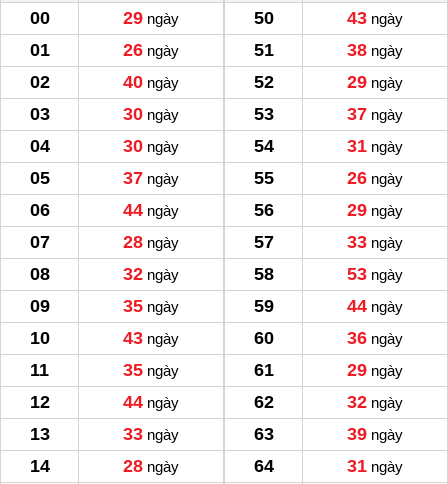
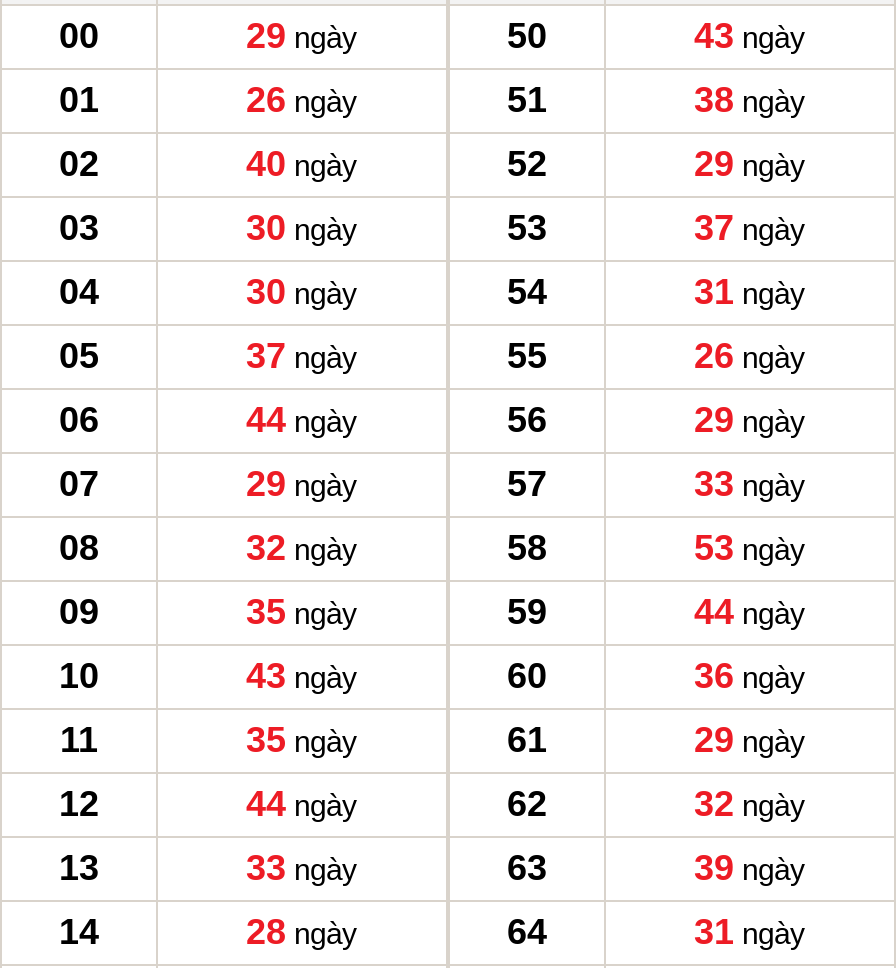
- 28 ngày
+ 29 ngày
